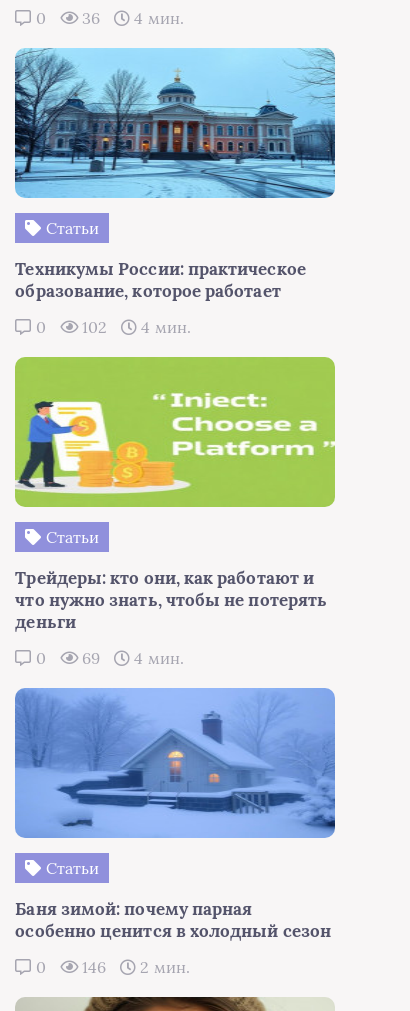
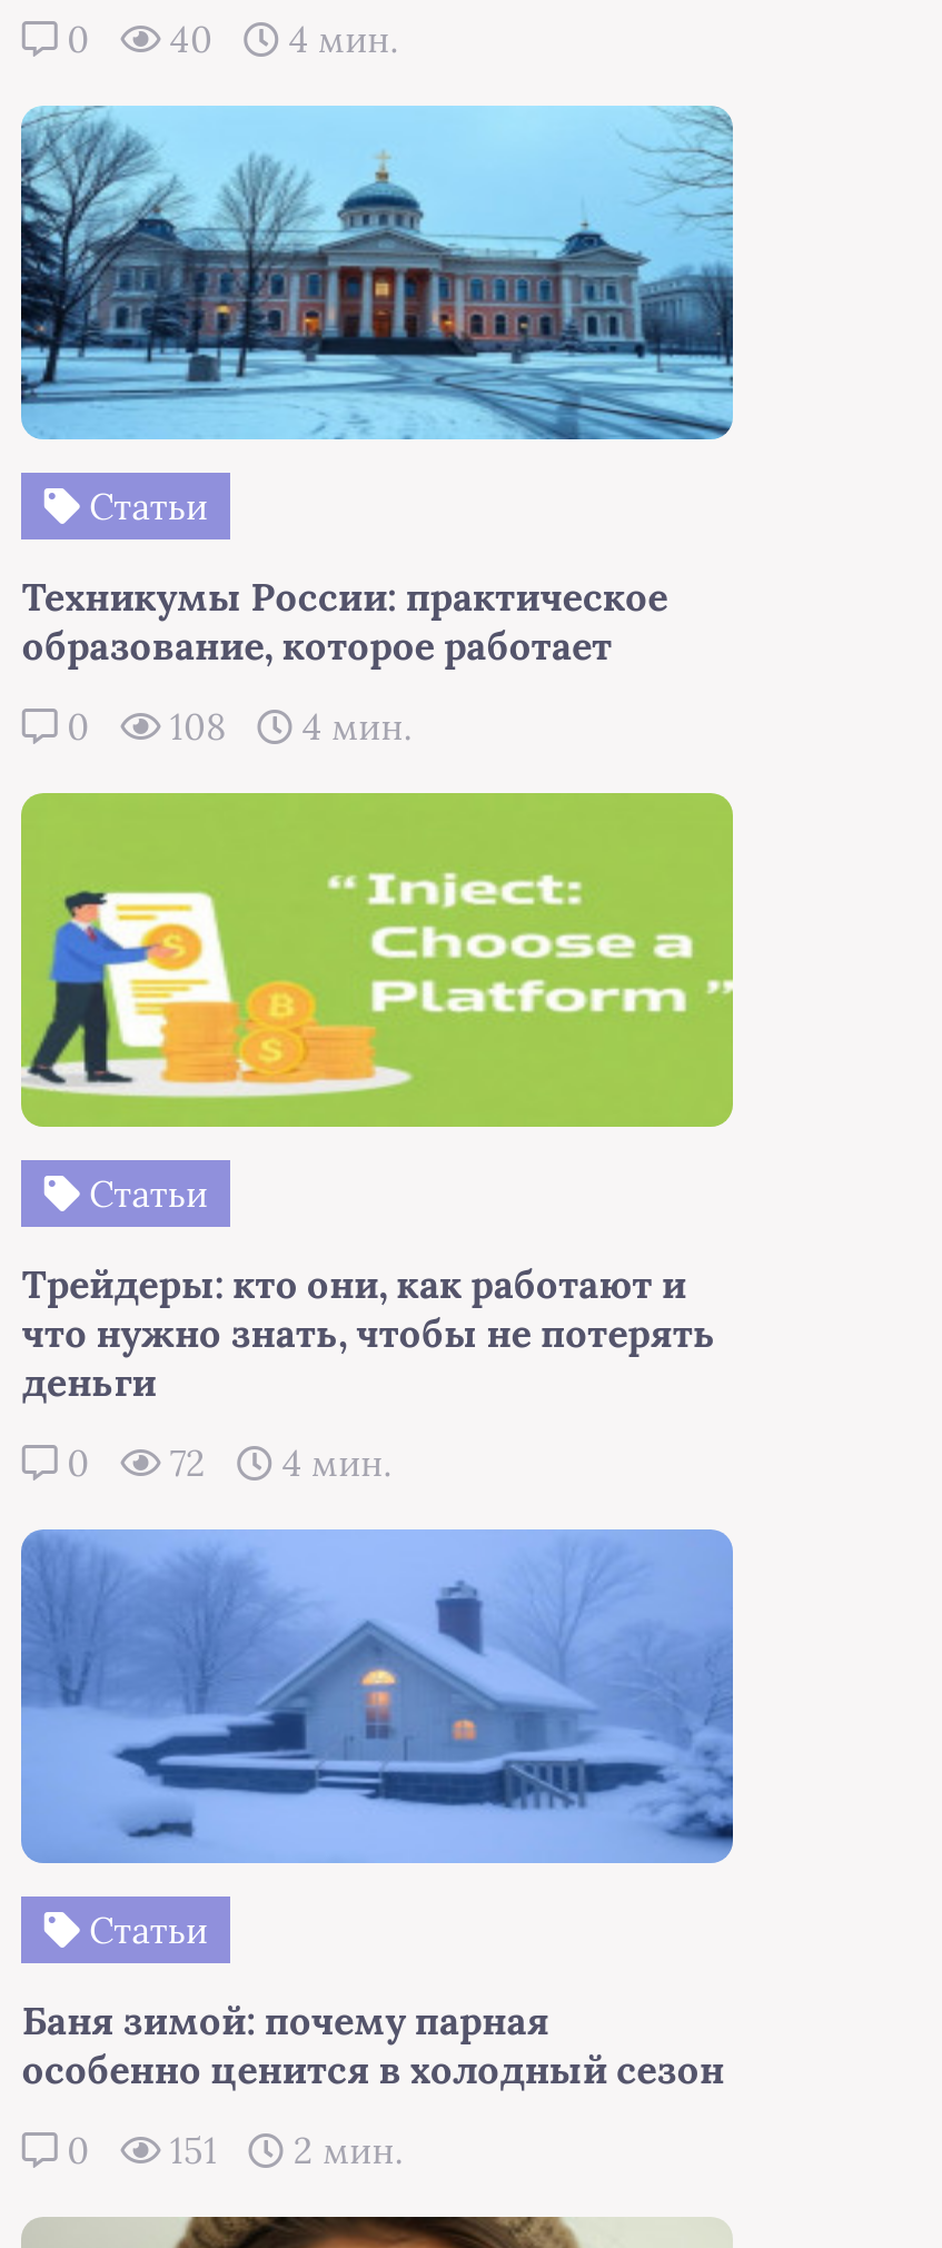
- 0 36 4 мин.
+ 0 40 4 мин.

- 0 102 4 мин.
+ 0 108 4 мин.

- 0 69 4 мин.
+ 0 72 4 мин.

- 0 146 2 мин.
+ 0 151 2 мин.
